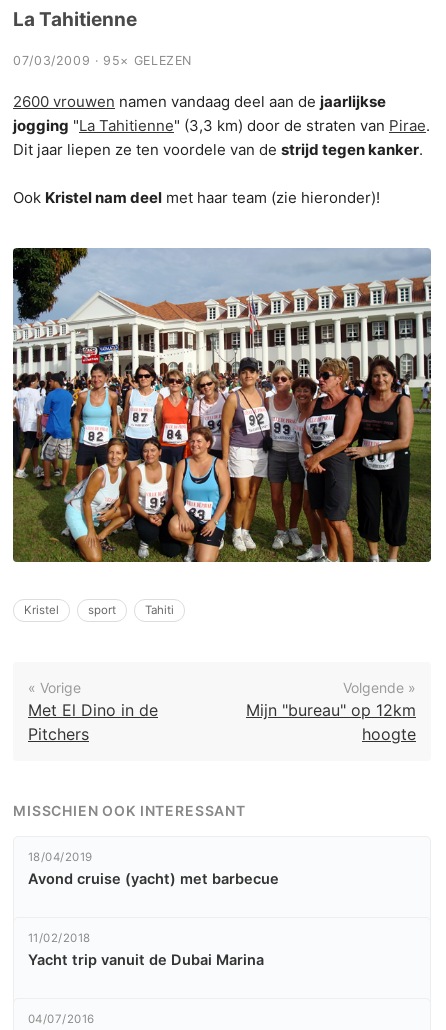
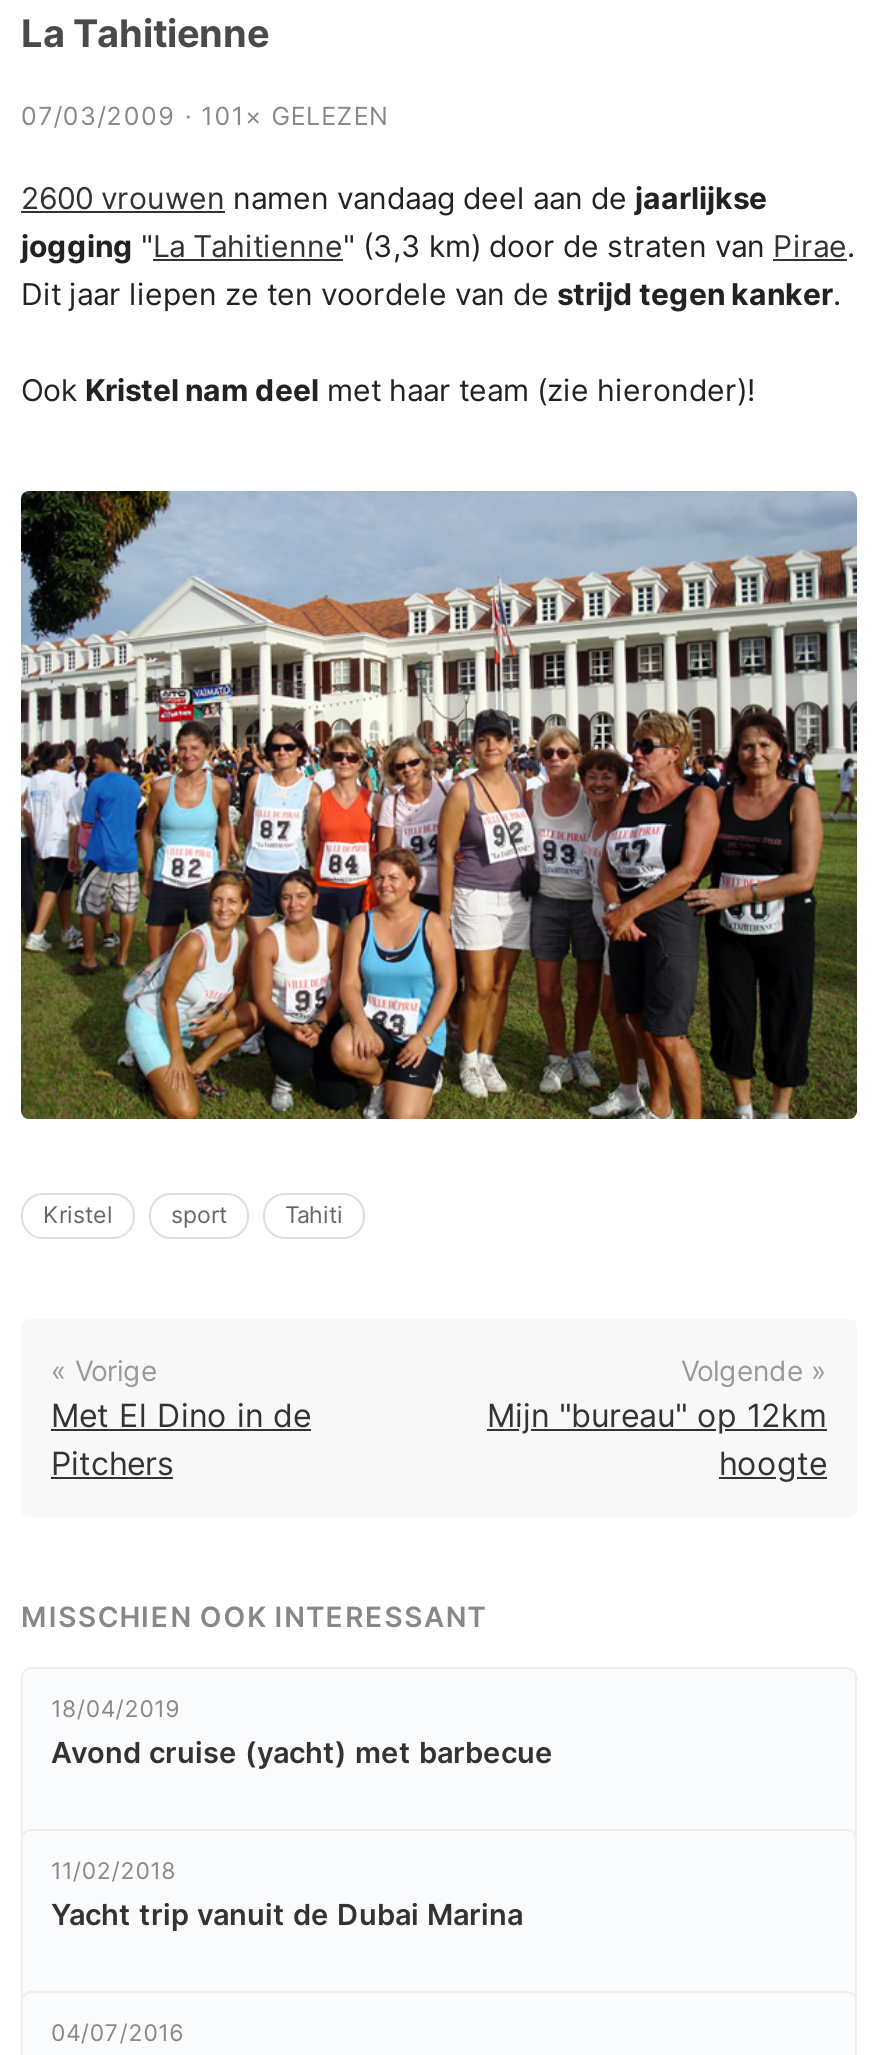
- 07/03/2009 · 95× GELEZEN
+ 07/03/2009 · 101× GELEZEN
